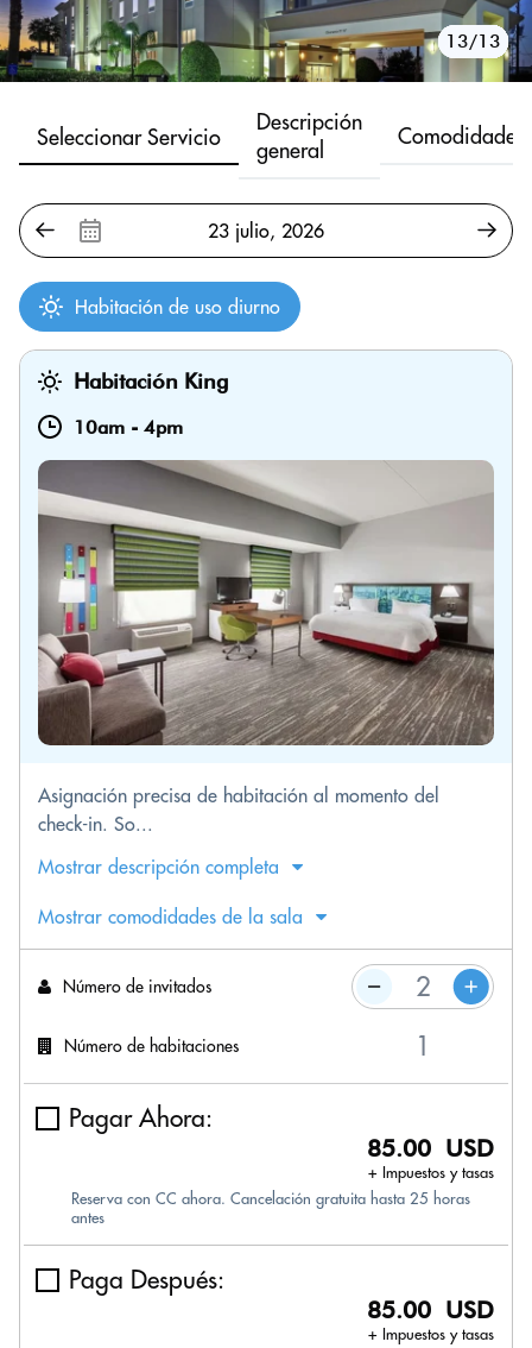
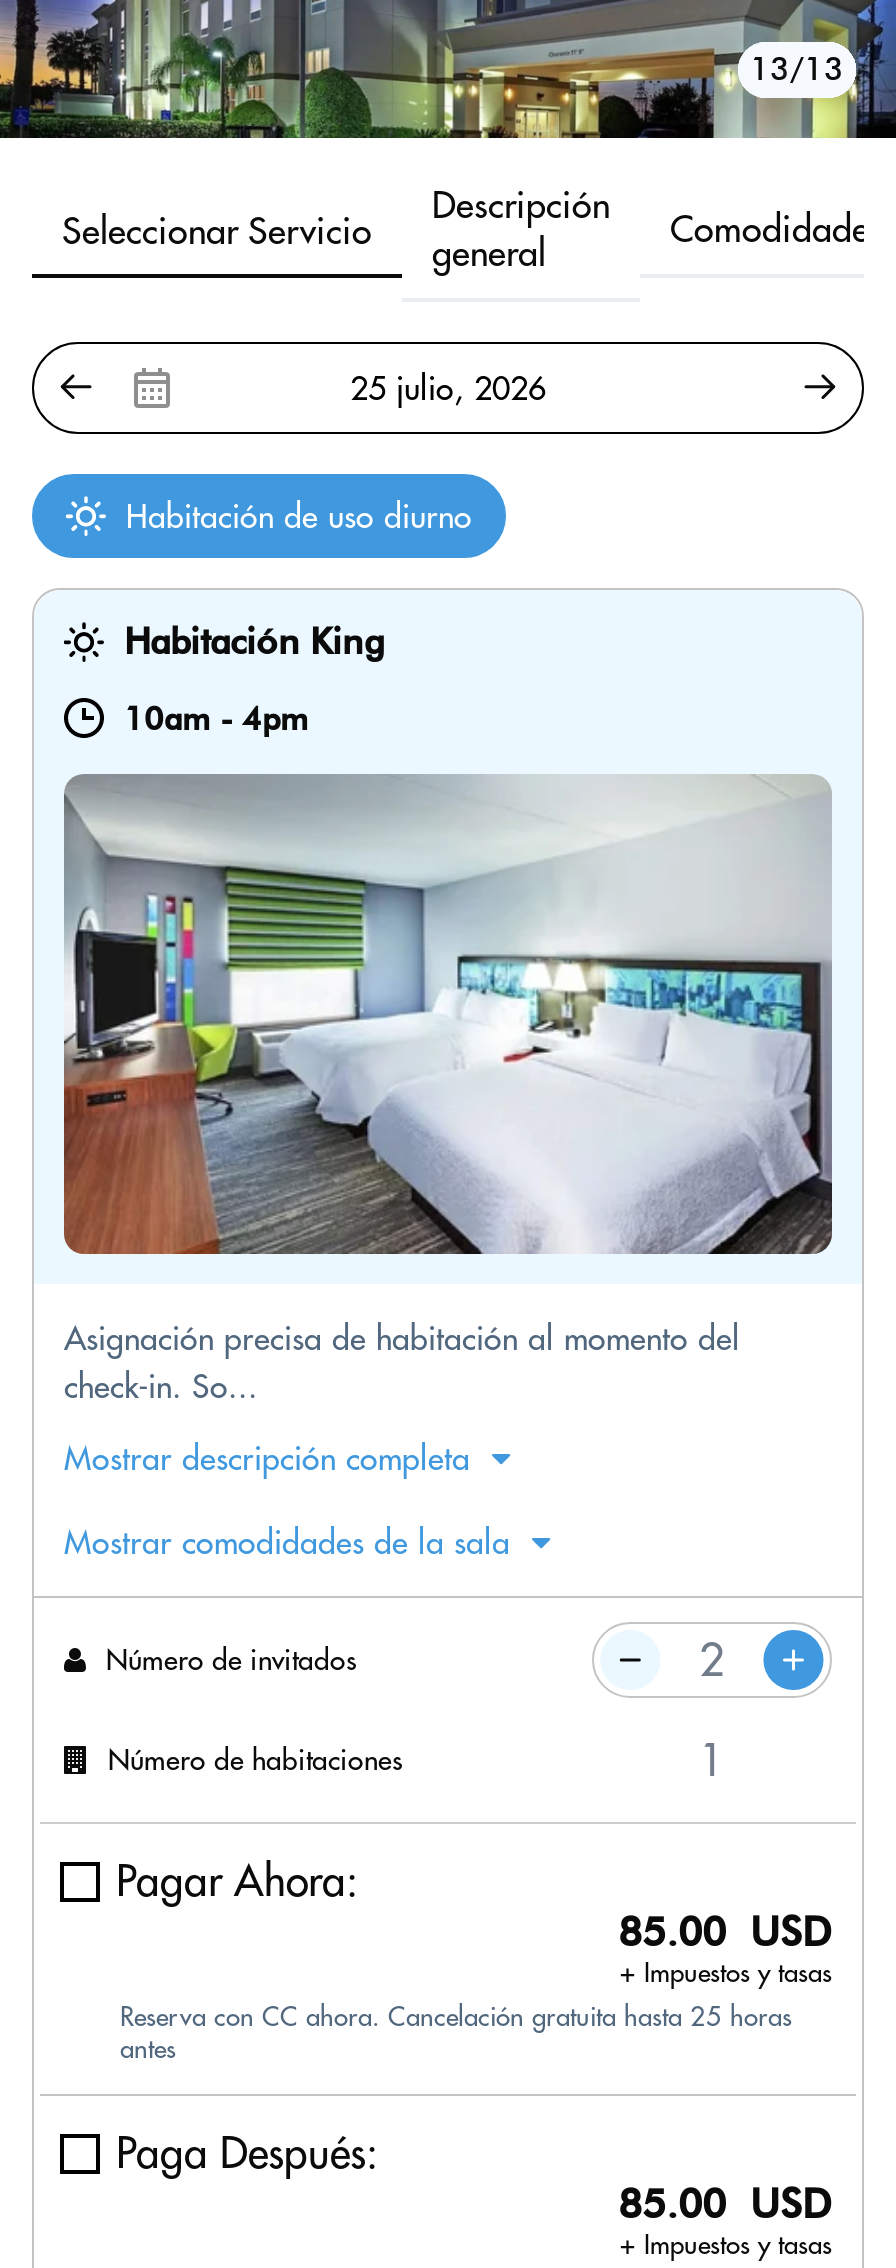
- [image]
+ [image]
